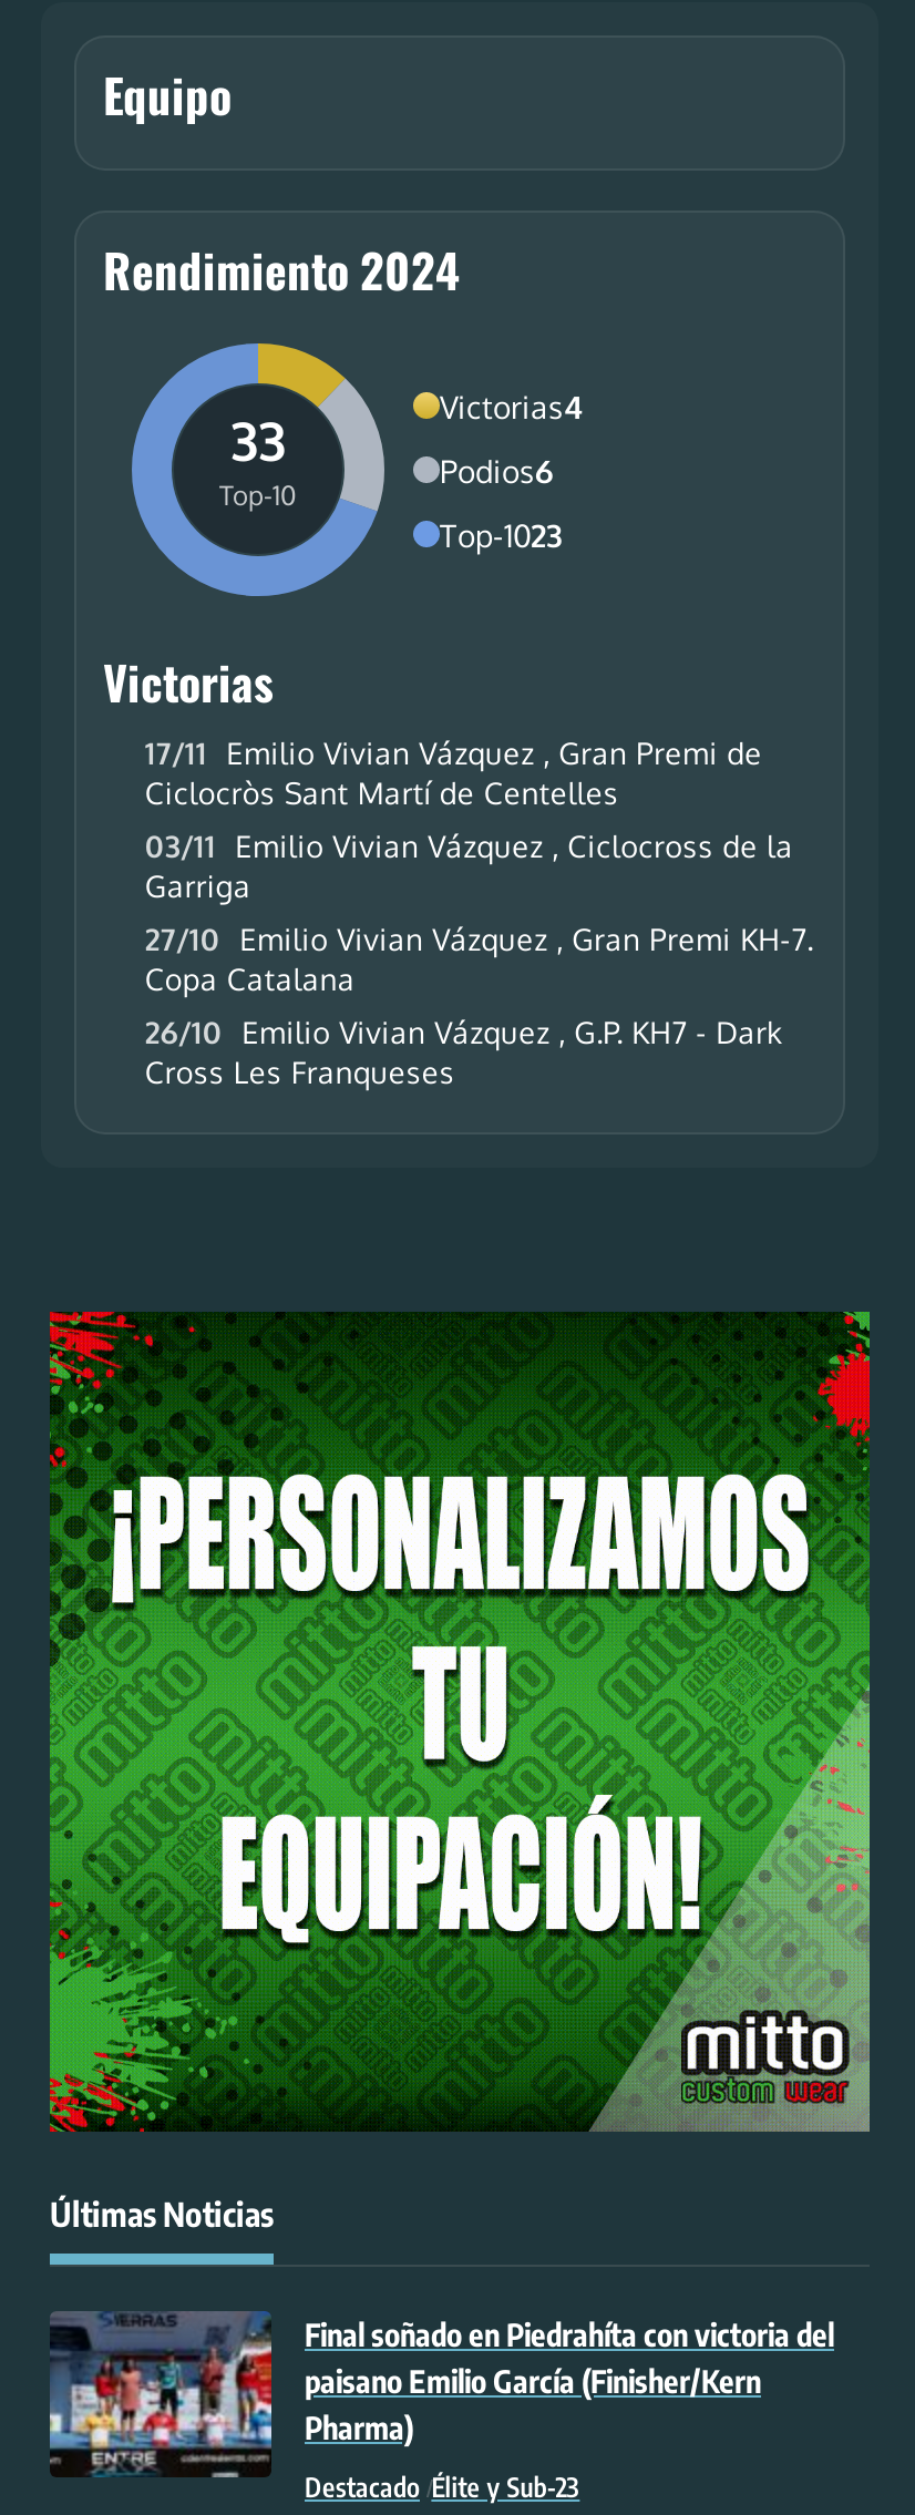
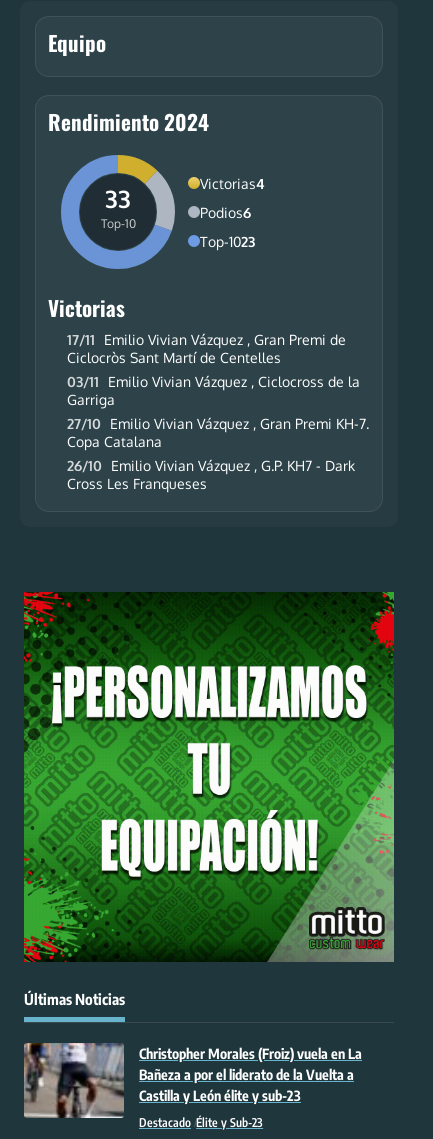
- [image]
- Final soñado en Piedrahíta con victoria del
- paisano Emilio García (Finisher/Kern
- Pharma)
+ [image]
+ Christopher Morales (Froiz) vuela en La
+ Bañeza a por el liderato de la Vuelta a
+ Castilla y León élite y sub-23
